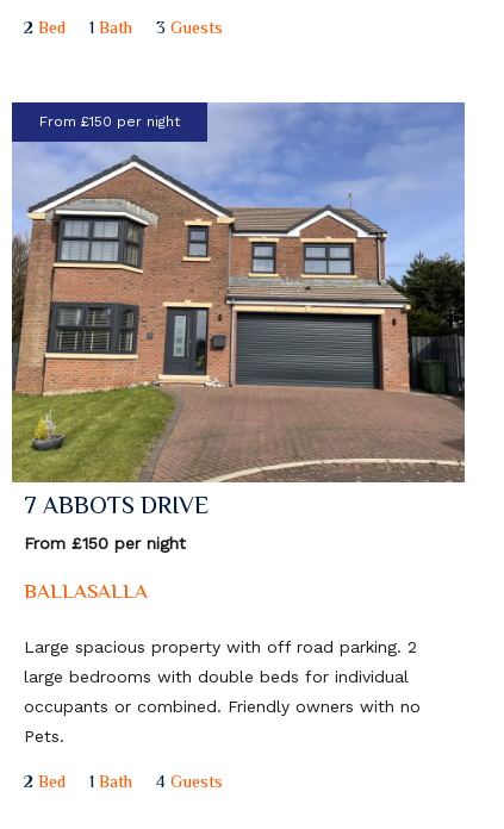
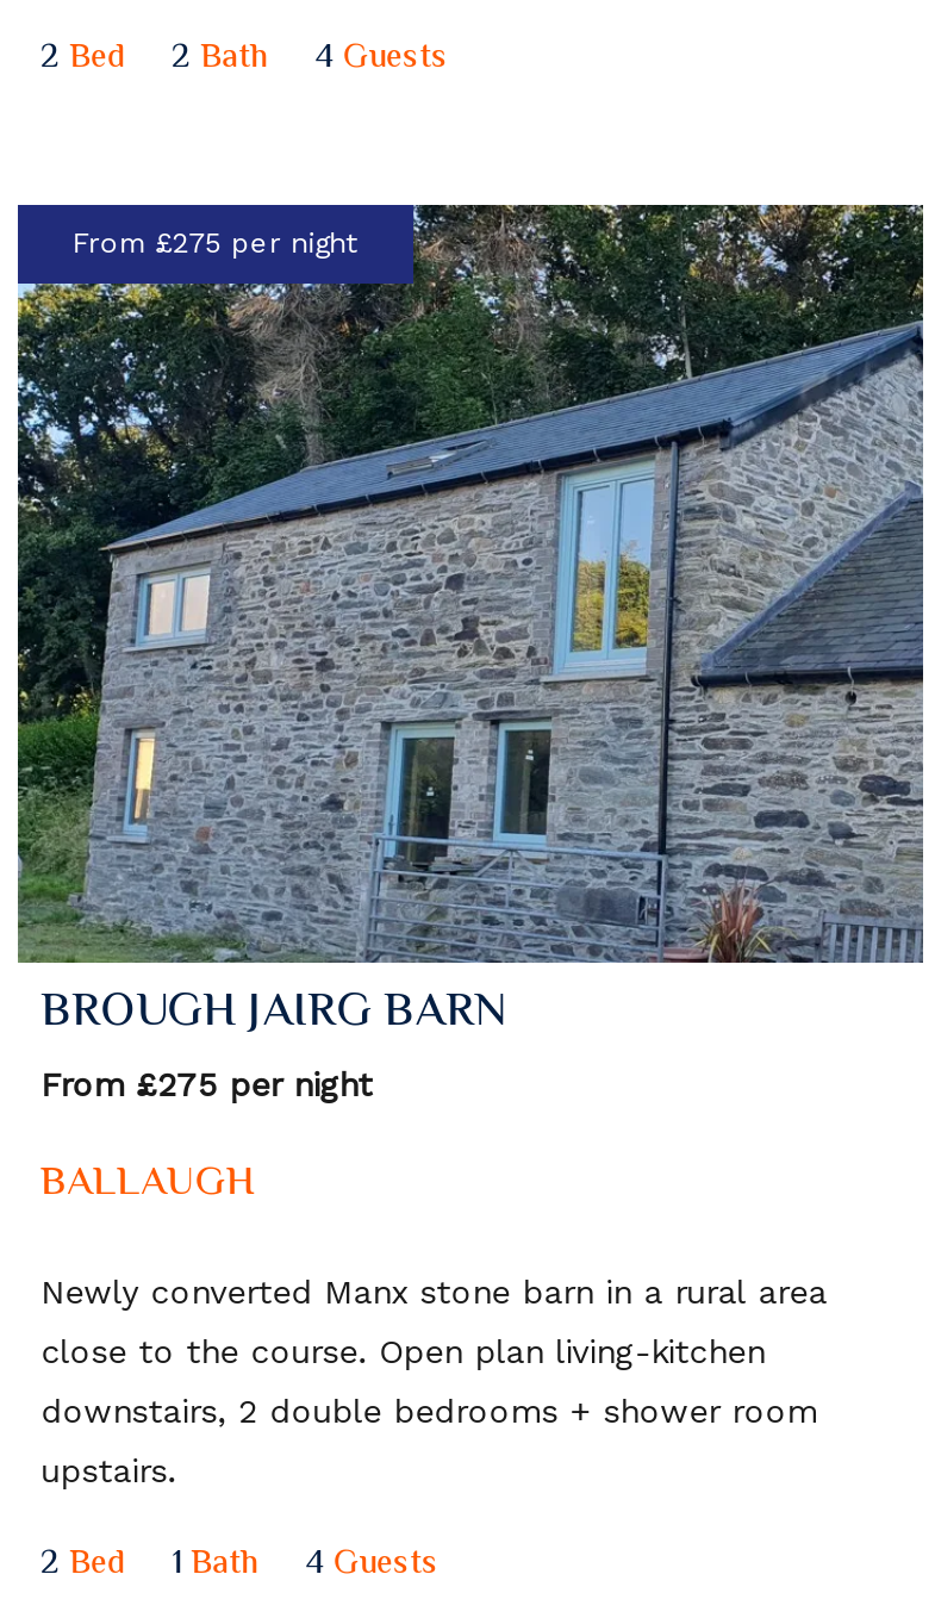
- 1 Bath
- 3 Guests
+ 2 Bath
+ 4 Guests

- [image]
- From £150 per night
+ [image]
+ From £275 per night

- 7 ABBOTS DRIVE
- From £150 per night
+ BROUGH JAIRG BARN
+ From £275 per night

- BALLASALLA
+ BALLAUGH

- Large spacious property with off road parking. 2
+ Newly converted Manx stone barn in a rural area

- large bedrooms with double beds for individual
+ close to the course. Open plan living-kitchen

- occupants or combined. Friendly owners with no
+ downstairs, 2 double bedrooms + shower room

- Pets.
+ upstairs.
